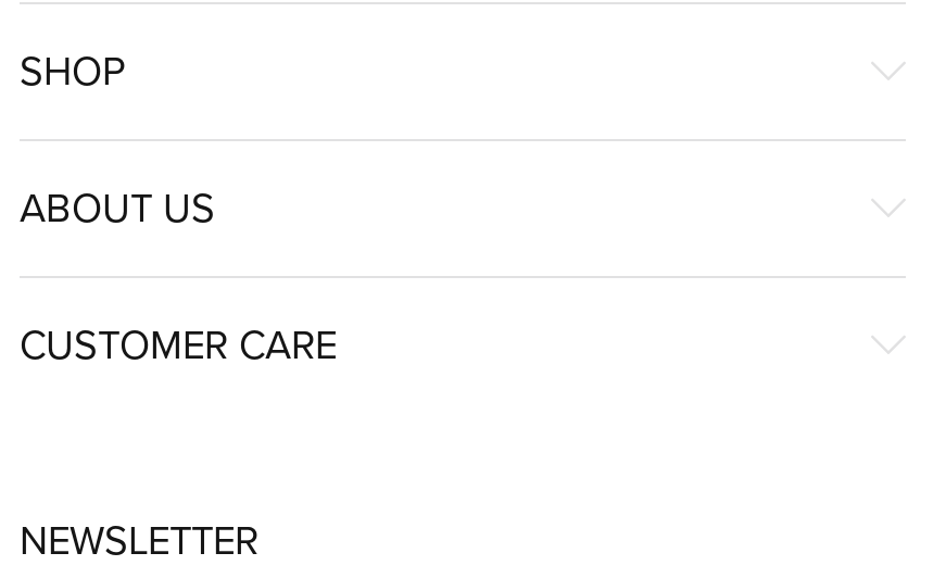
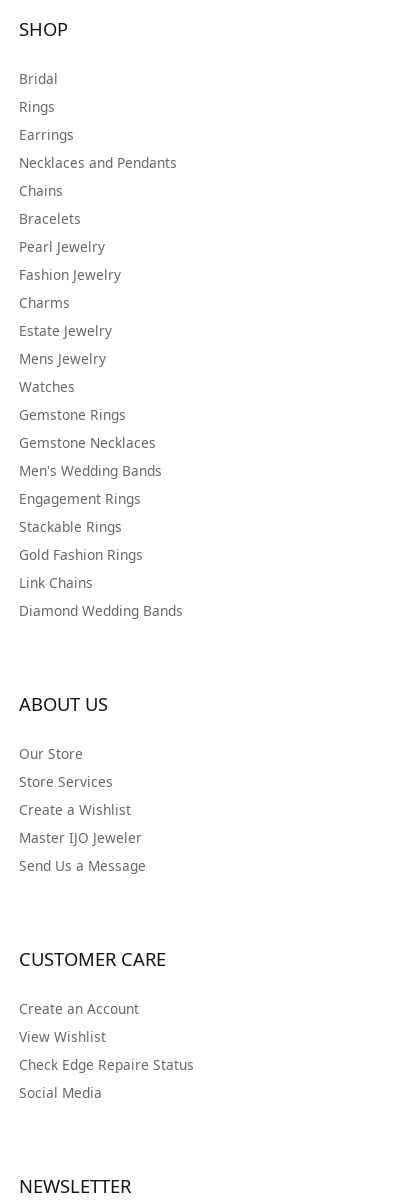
+ Bridal
+ Rings
+ Earrings
+ Necklaces and Pendants
+ Chains
+ Bracelets
+ Pearl Jewelry
+ Fashion Jewelry
+ Charms
+ Estate Jewelry
+ Mens Jewelry
+ Watches
+ Gemstone Rings
+ Gemstone Necklaces
+ Men's Wedding Bands
+ Engagement Rings
+ Stackable Rings
+ Gold Fashion Rings
+ Link Chains
+ Diamond Wedding Bands

+ Our Store
+ Store Services
+ Create a Wishlist
+ Master IJO Jeweler
+ Send Us a Message

+ Create an Account
+ View Wishlist
+ Check Edge Repaire Status
+ Social Media
